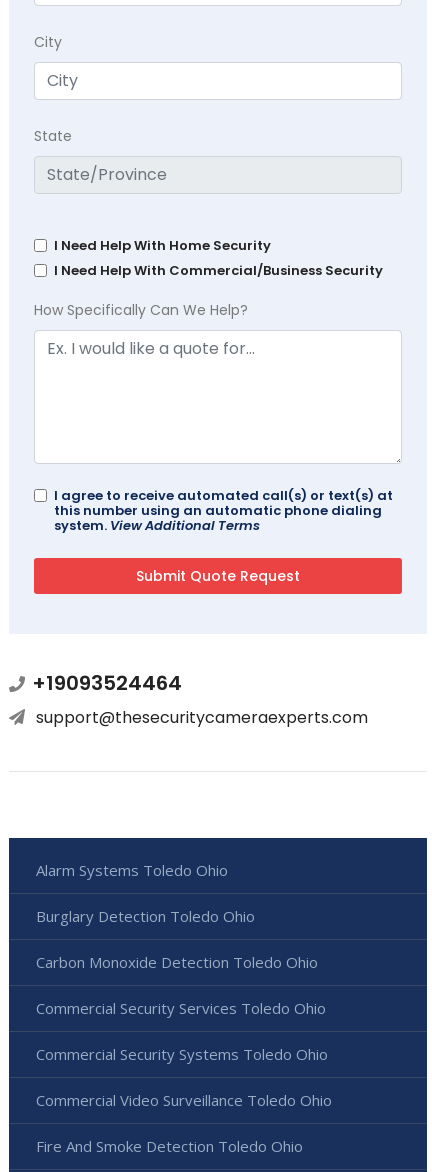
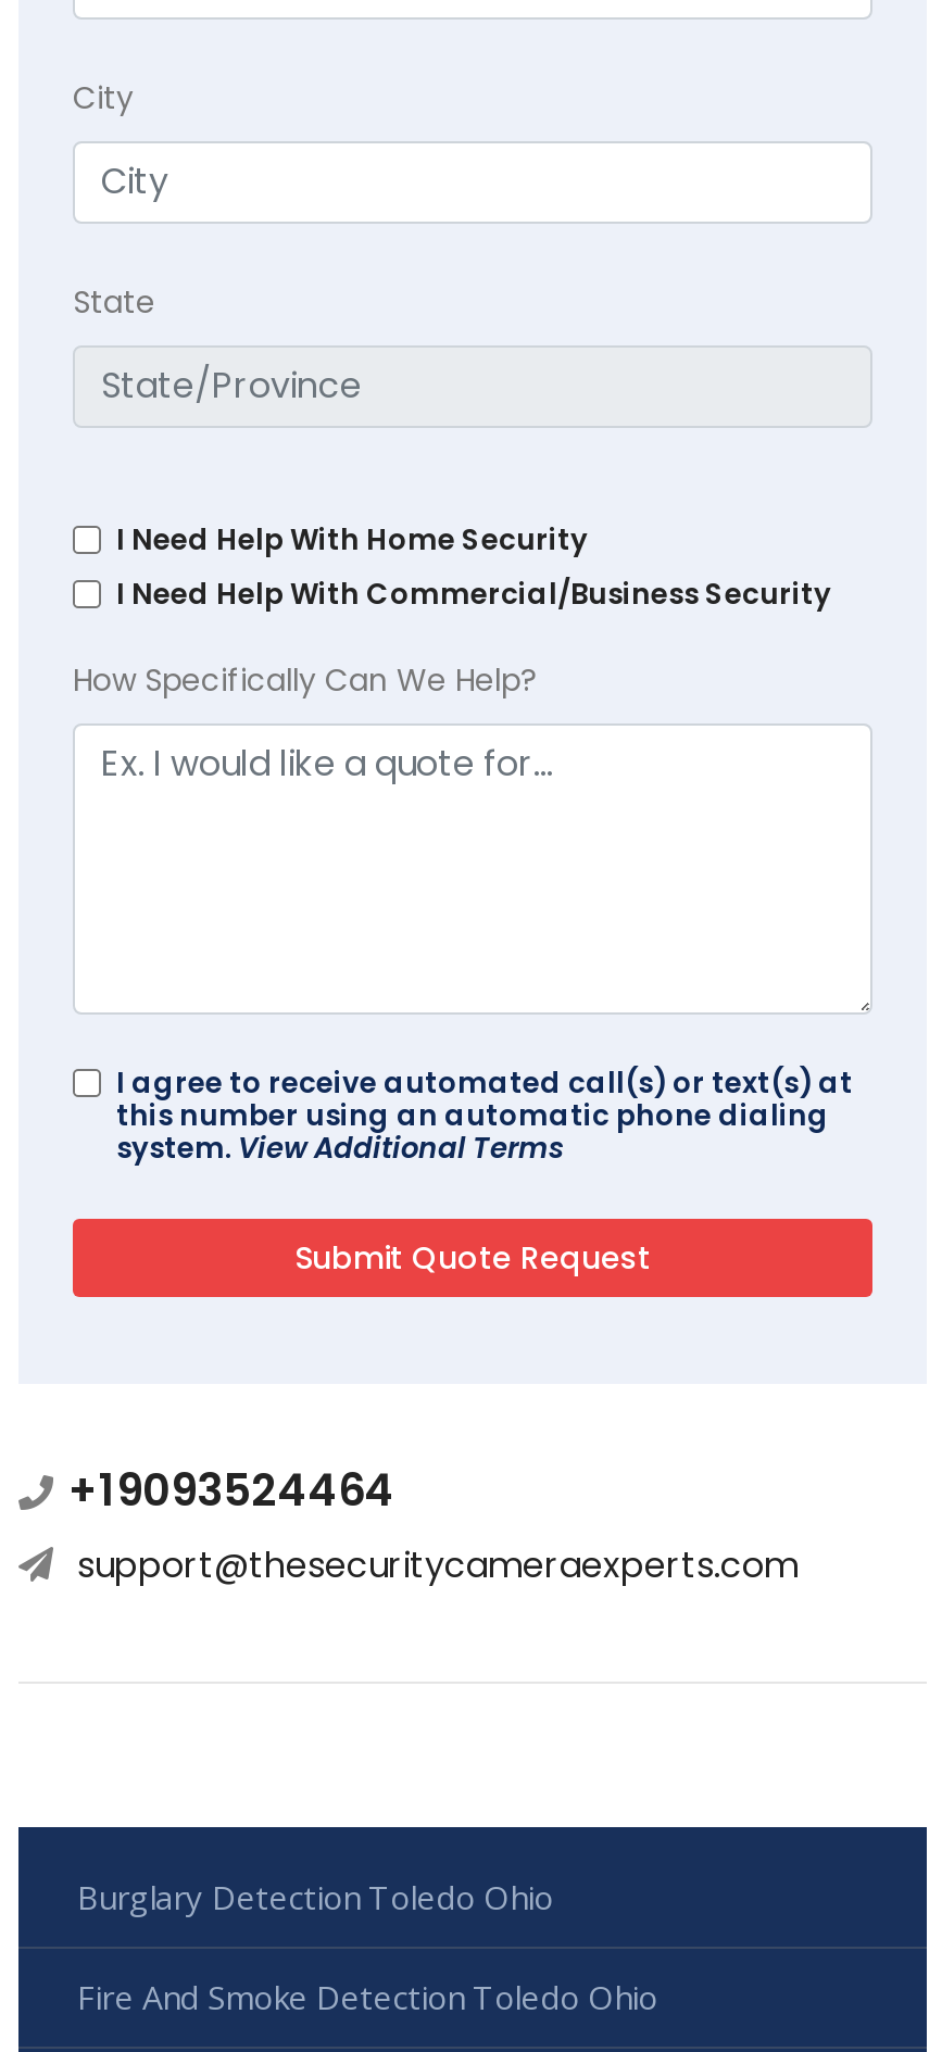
- Alarm Systems Toledo Ohio

- Carbon Monoxide Detection Toledo Ohio
- Commercial Security Services Toledo Ohio
- Commercial Security Systems Toledo Ohio
- Commercial Video Surveillance Toledo Ohio
